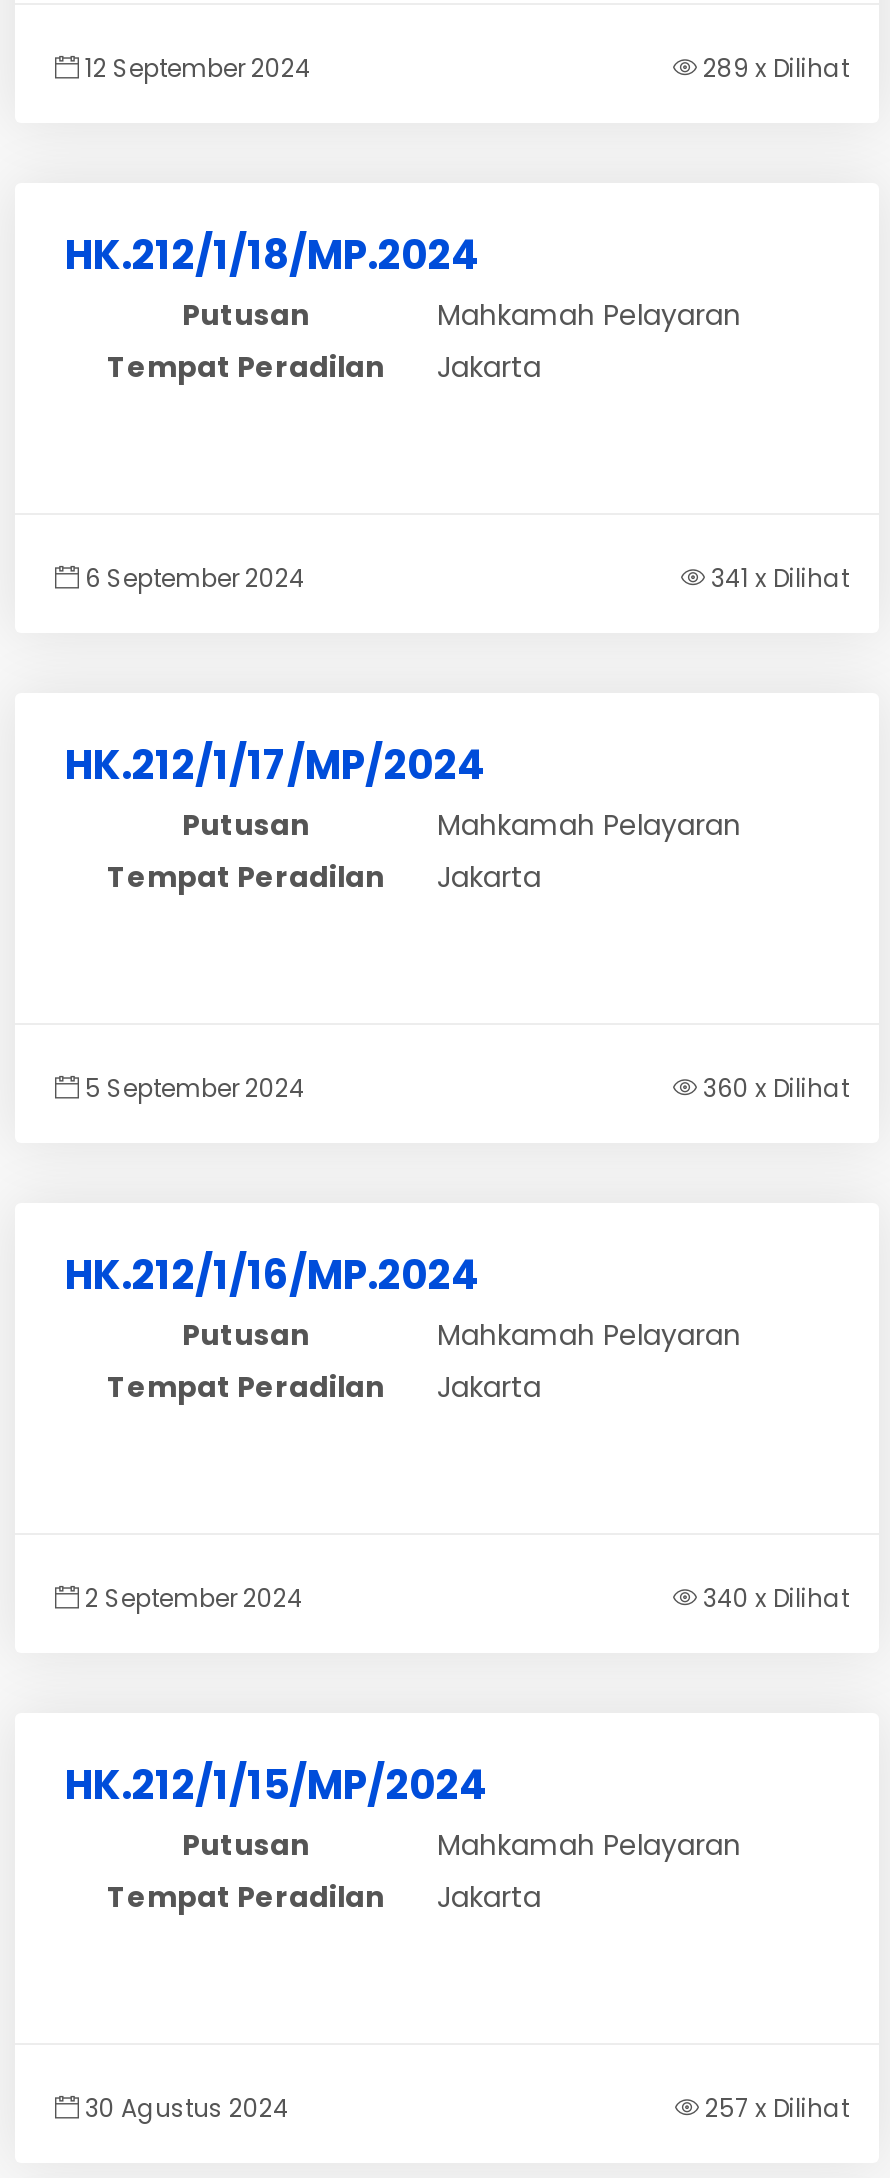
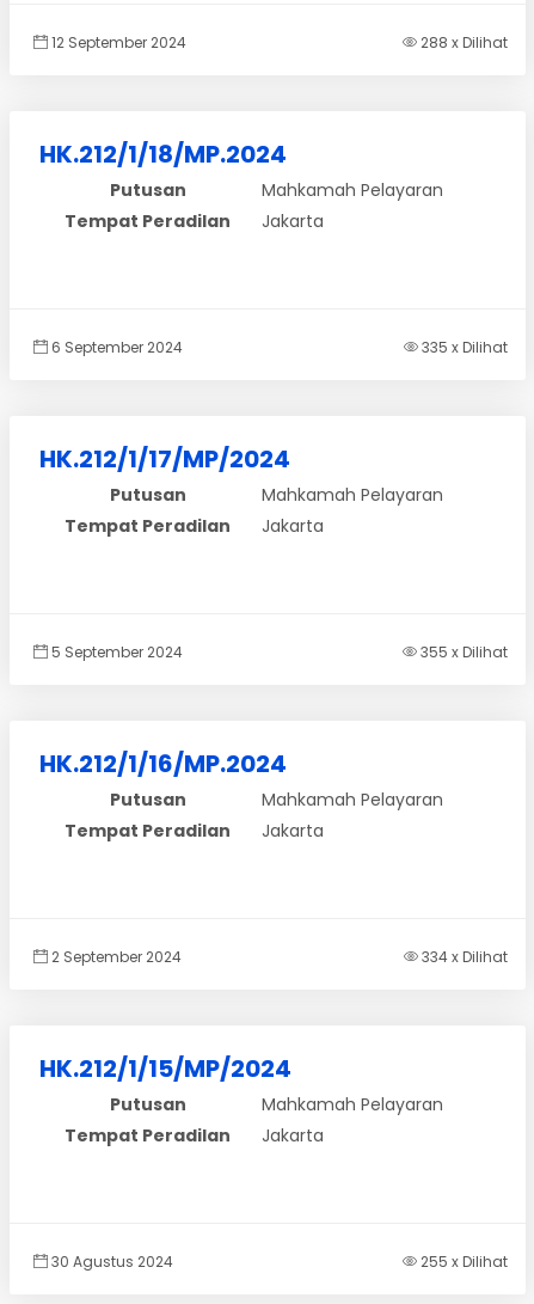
- 289 x Dilihat
+ 288 x Dilihat

- 341 x Dilihat
+ 335 x Dilihat

- 360 x Dilihat
+ 355 x Dilihat

- 340 x Dilihat
+ 334 x Dilihat

- 257 x Dilihat
+ 255 x Dilihat
